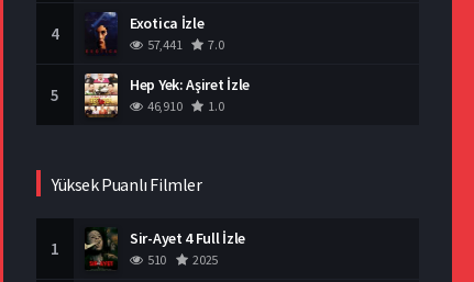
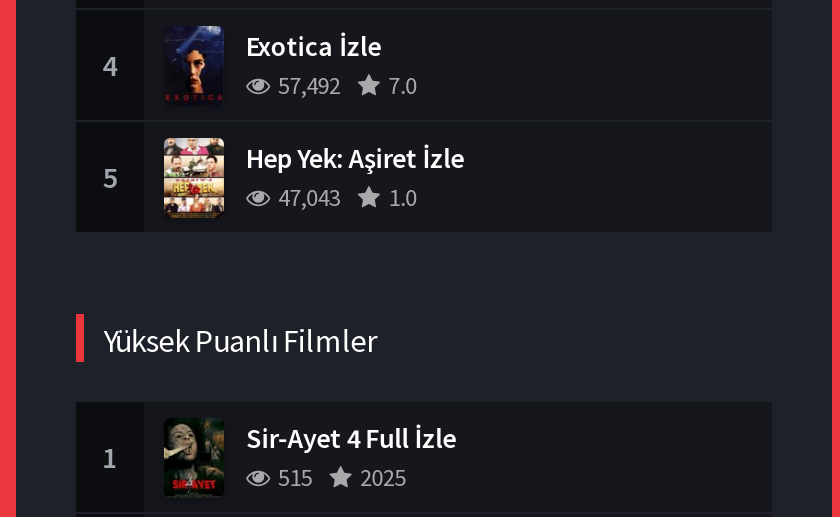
- 57,441 7.0
+ 57,492 7.0

- 46,910 1.0
+ 47,043 1.0

- 510 2025
+ 515 2025
